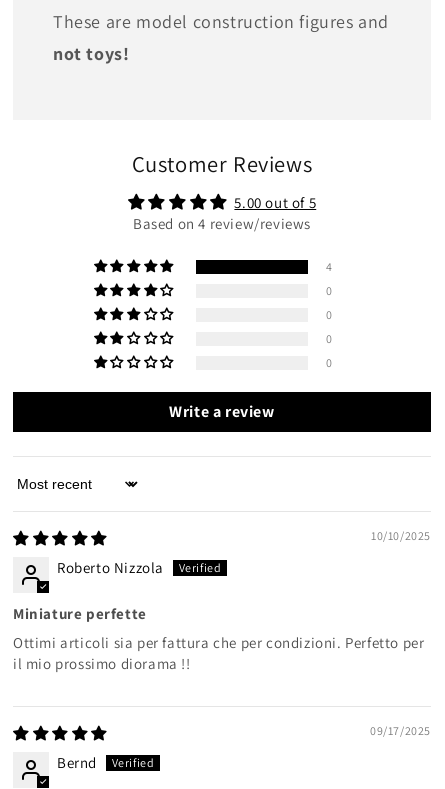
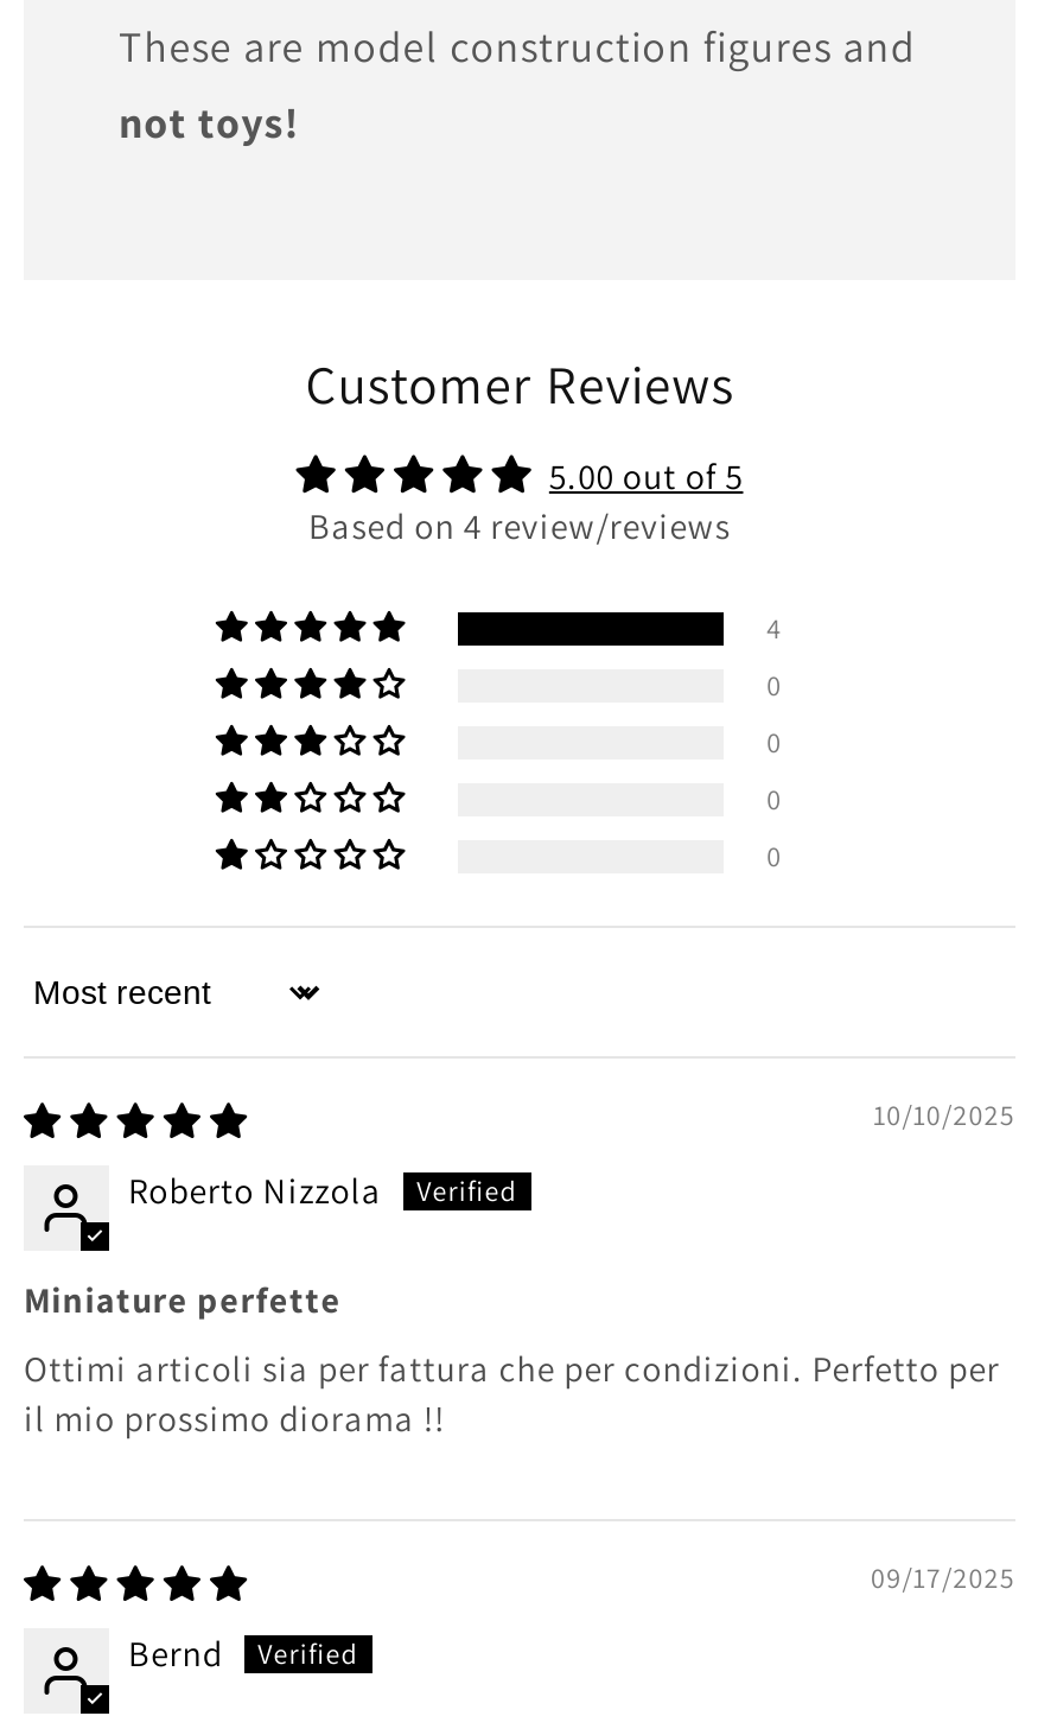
- Write a review
